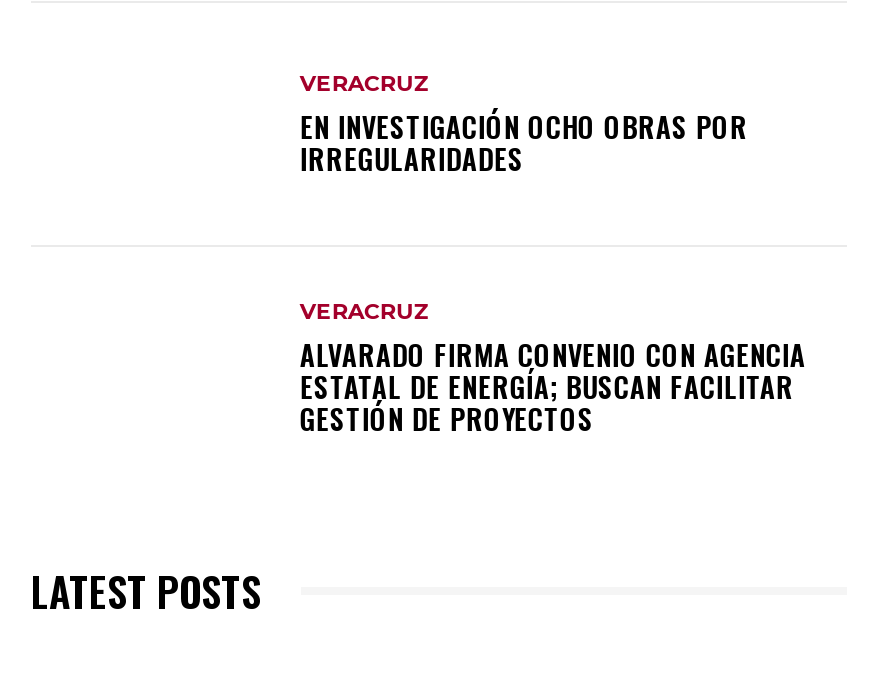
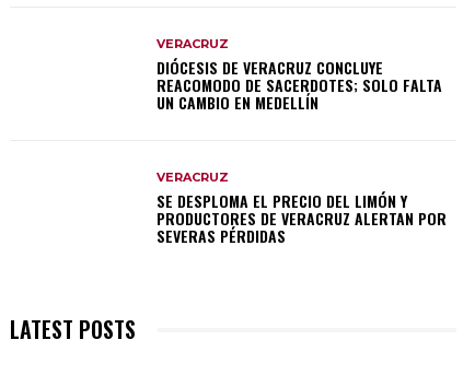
- EN INVESTIGACIÓN OCHO OBRAS POR
- IRREGULARIDADES
+ DIÓCESIS DE VERACRUZ CONCLUYE
+ REACOMODO DE SACERDOTES; SOLO FALTA
+ UN CAMBIO EN MEDELLÍN

- ALVARADO FIRMA CONVENIO CON AGENCIA
- ESTATAL DE ENERGÍA; BUSCAN FACILITAR
- GESTIÓN DE PROYECTOS
+ SE DESPLOMA EL PRECIO DEL LIMÓN Y
+ PRODUCTORES DE VERACRUZ ALERTAN POR
+ SEVERAS PÉRDIDAS
